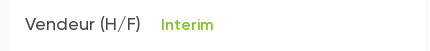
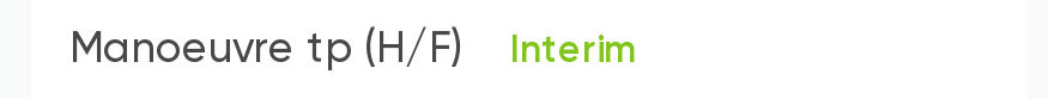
- Vendeur (H/F)
+ Manoeuvre tp (H/F)
